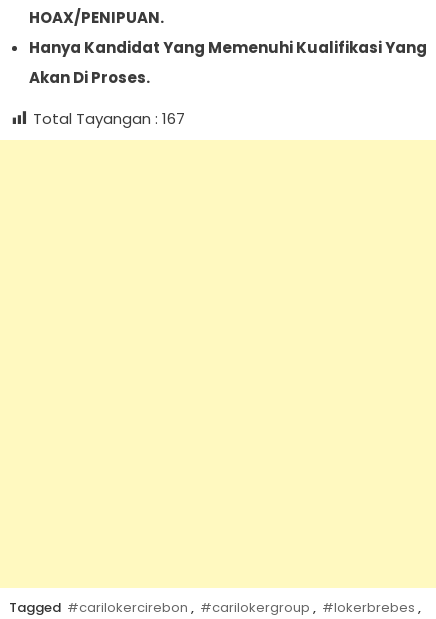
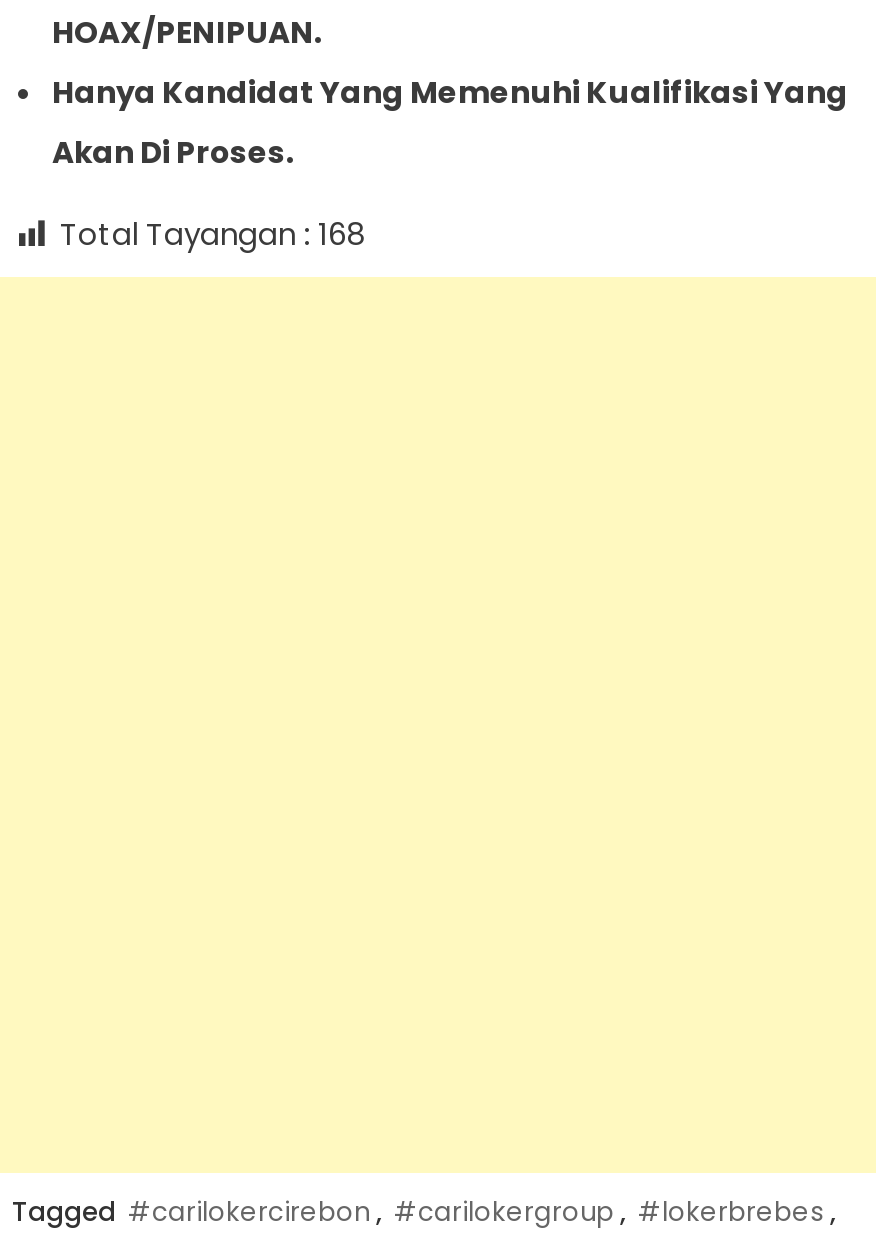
- Total Tayangan : 167
+ Total Tayangan : 168
